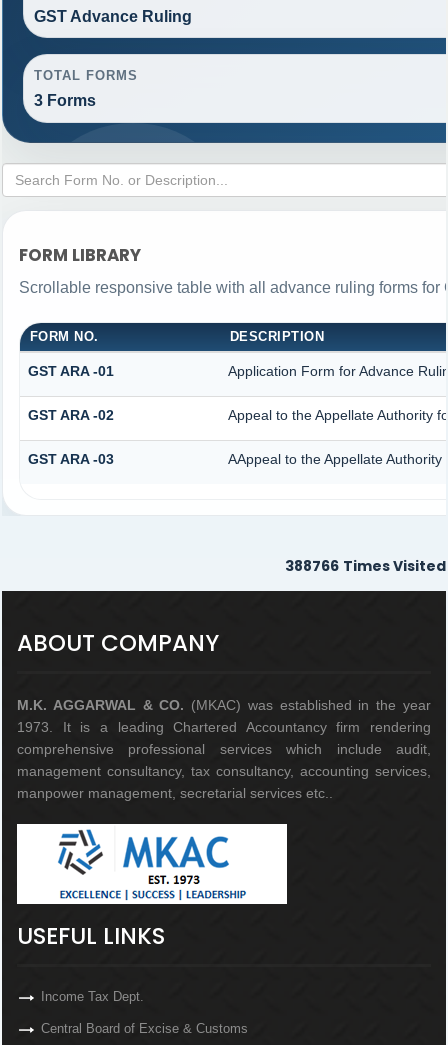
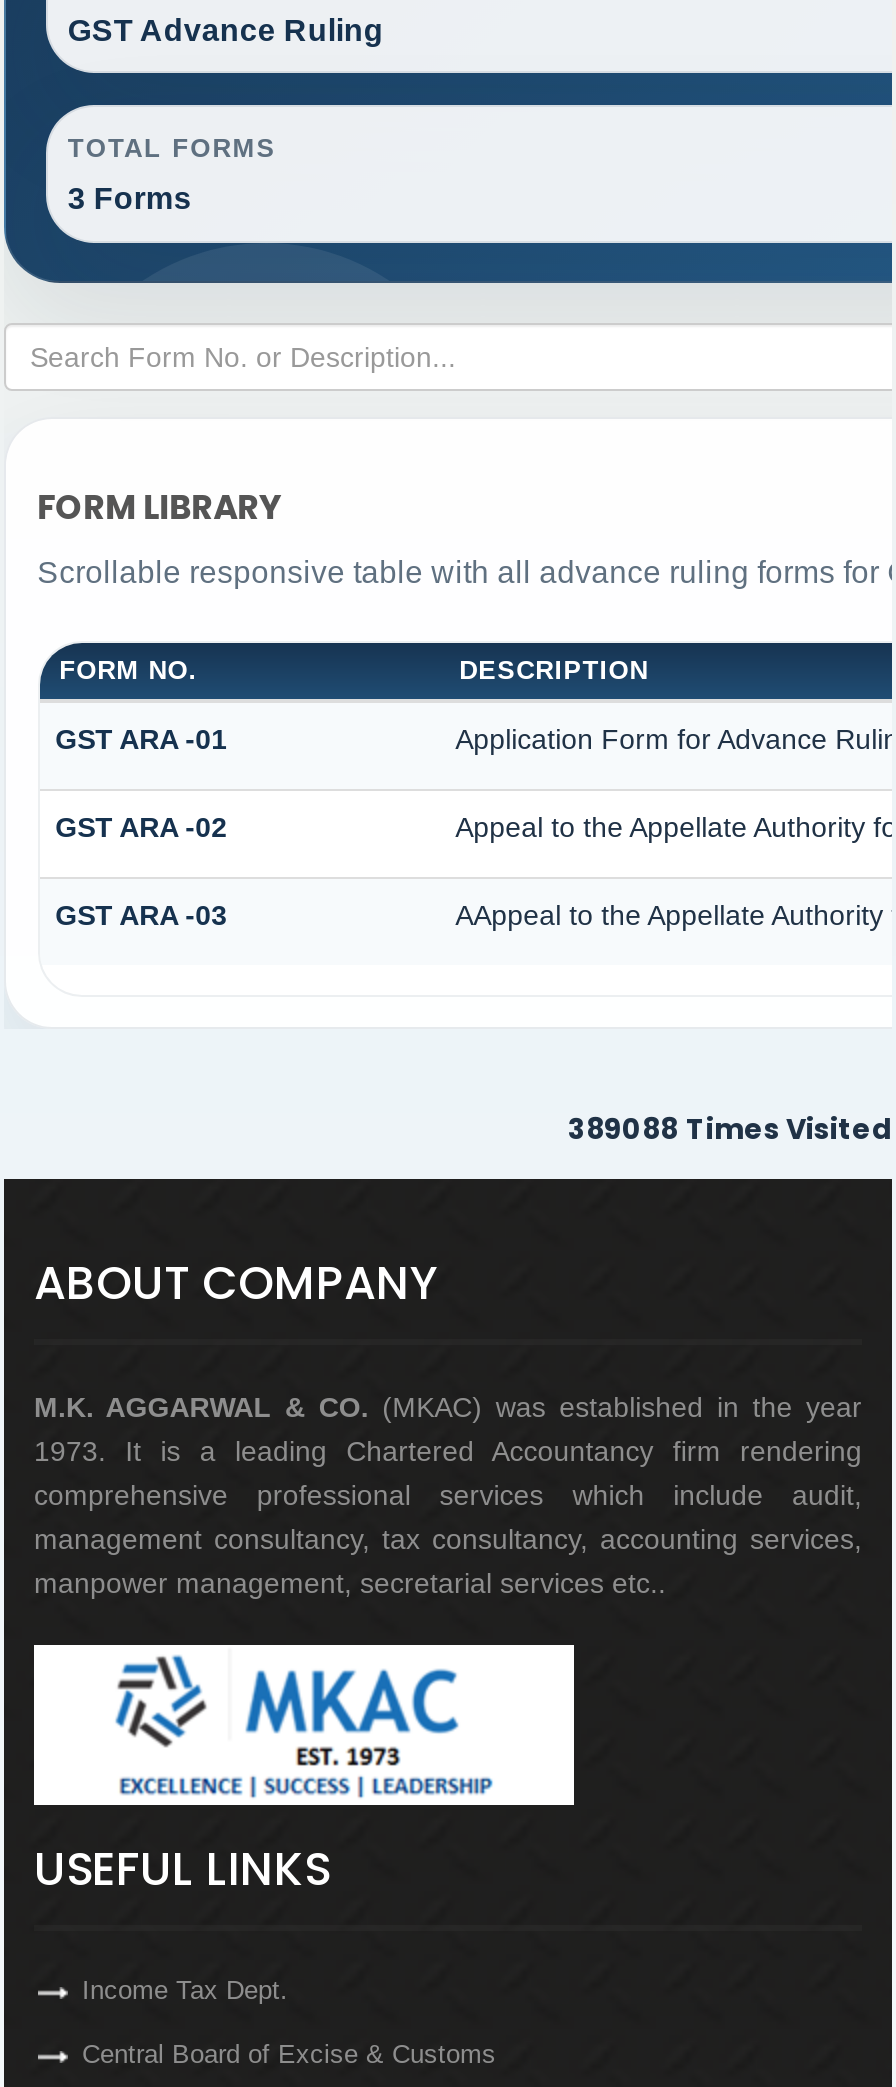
- 388766 Times Visited
+ 389088 Times Visited
